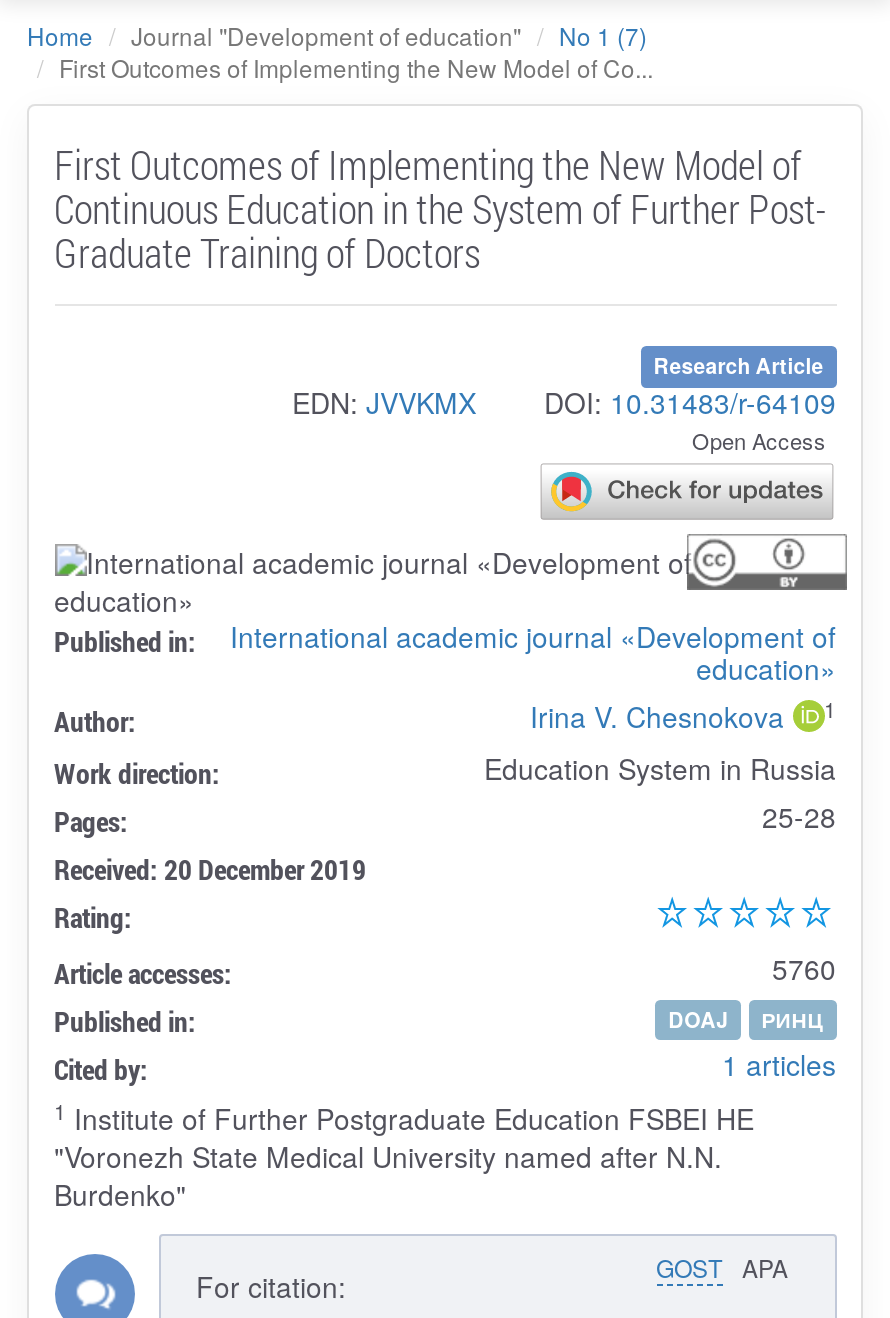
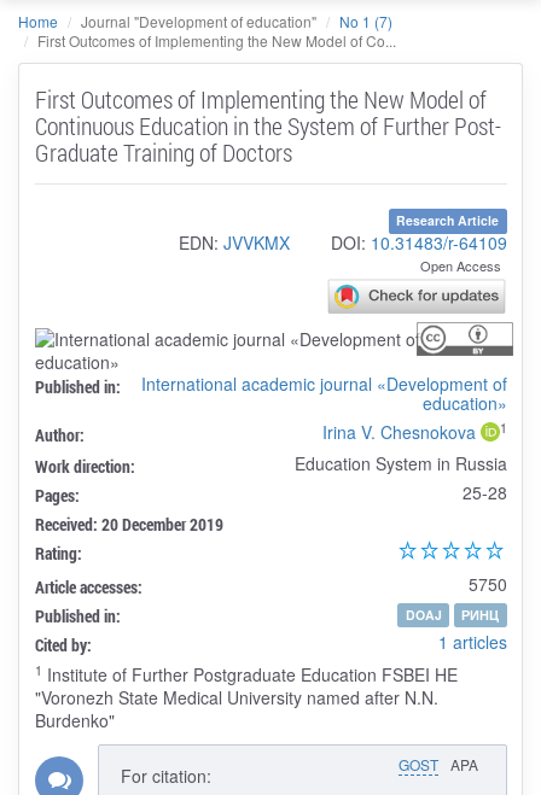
- 5760
+ 5750
